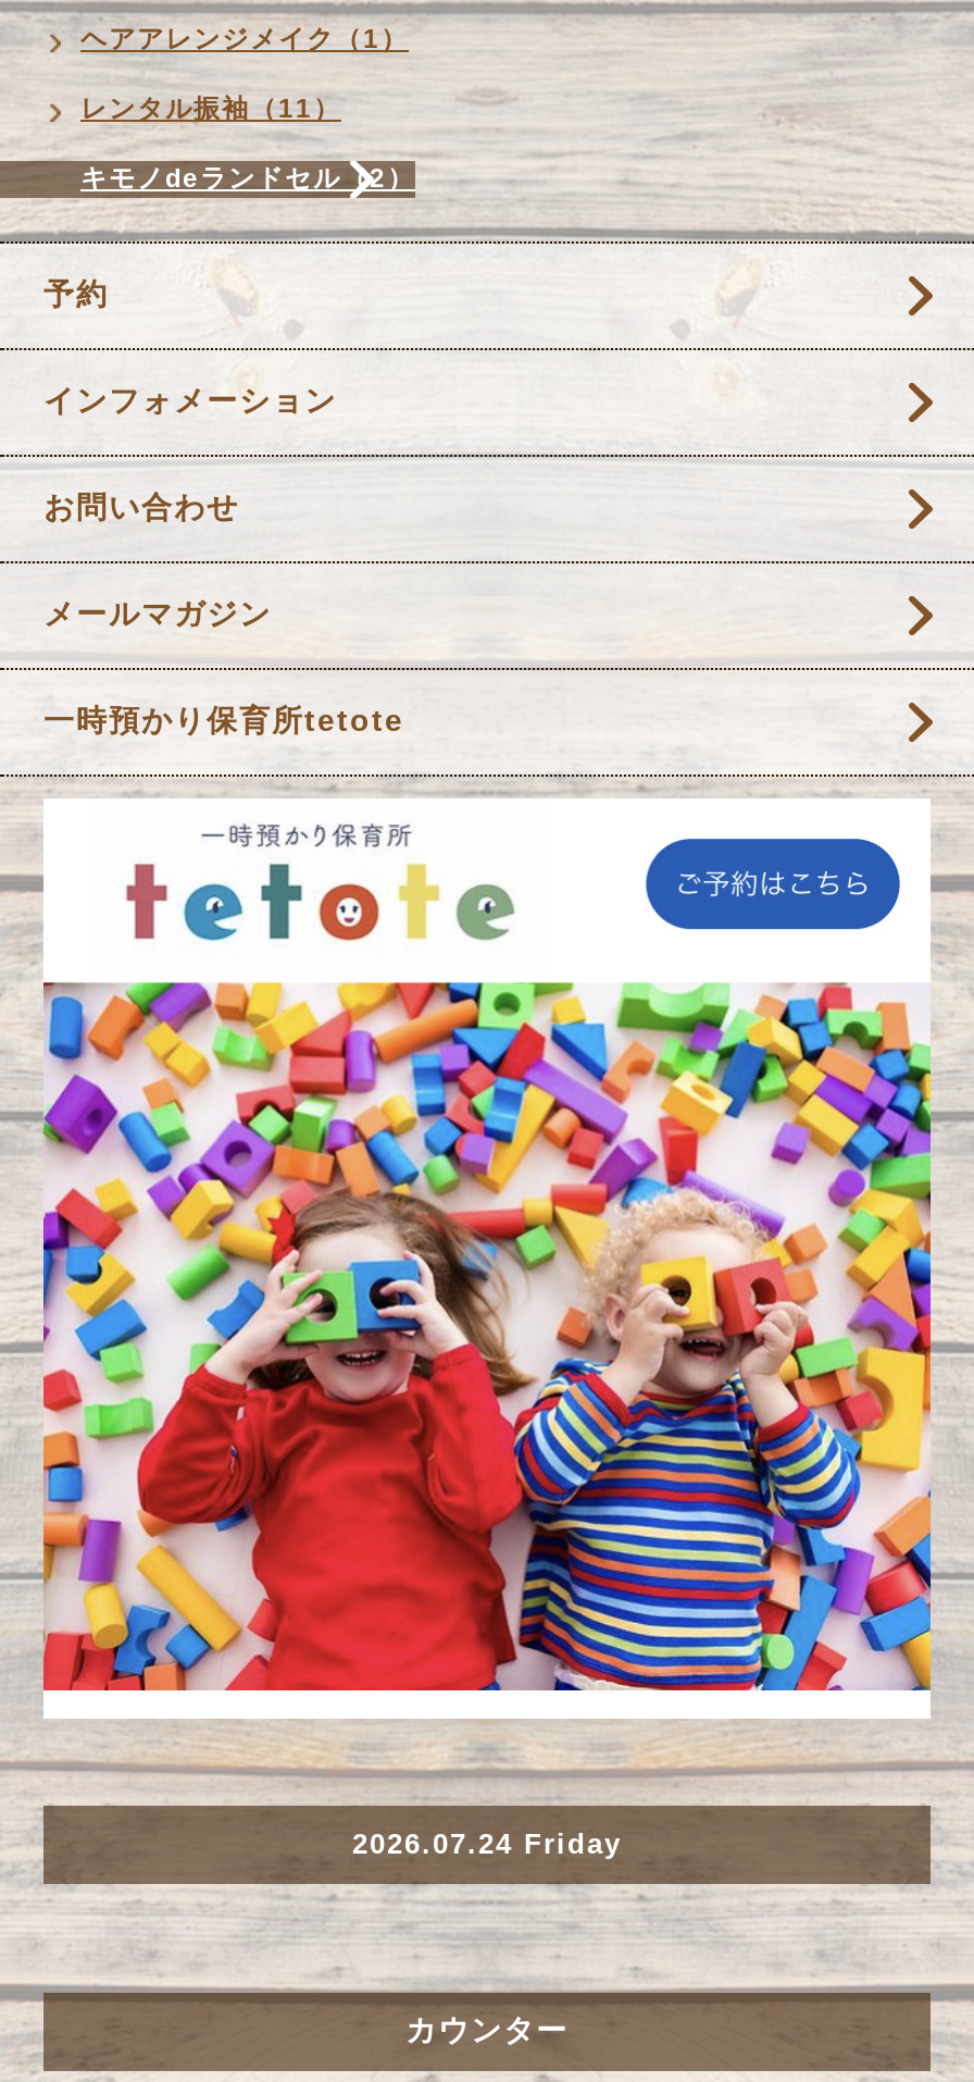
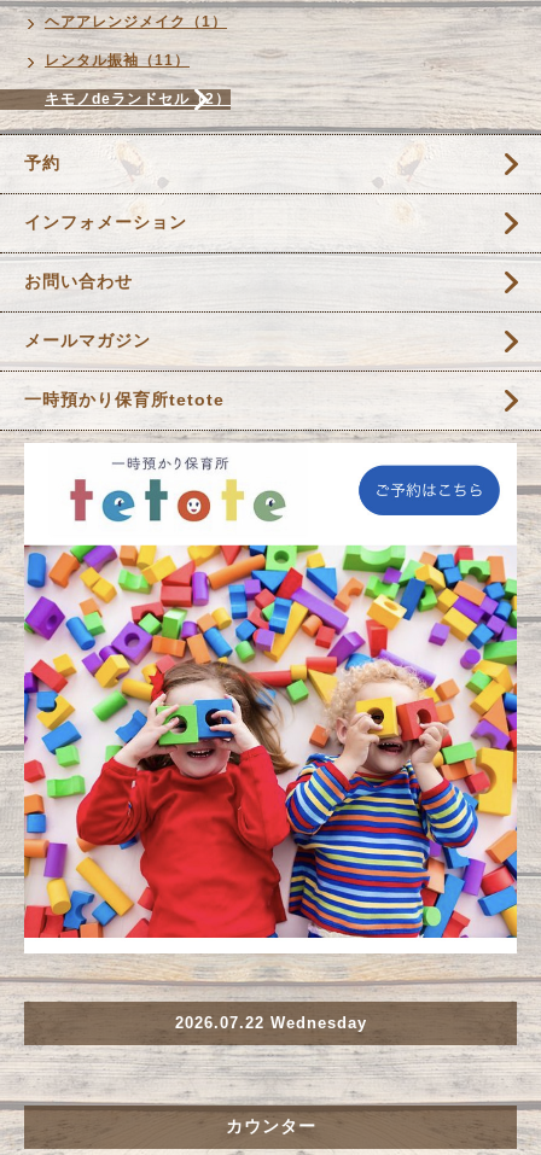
- 2026.07.24 Friday
+ 2026.07.22 Wednesday
